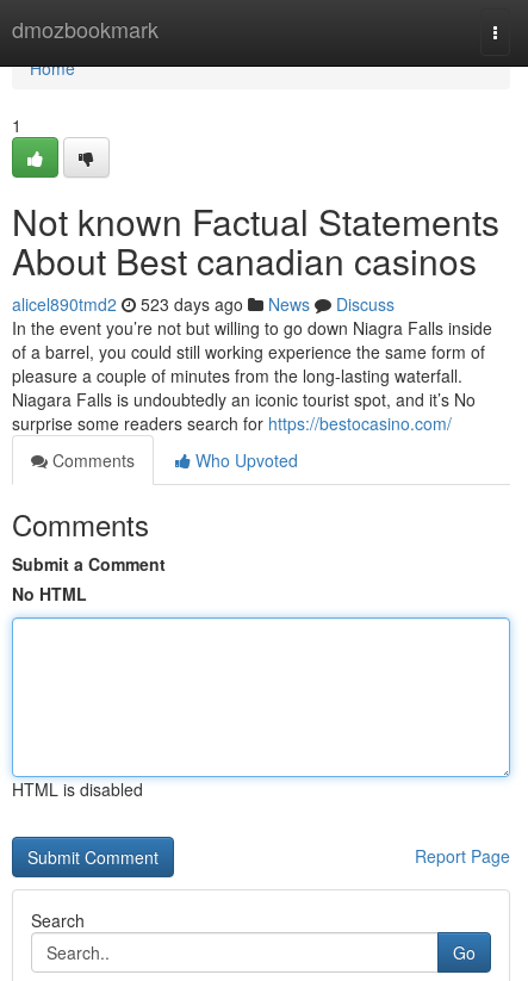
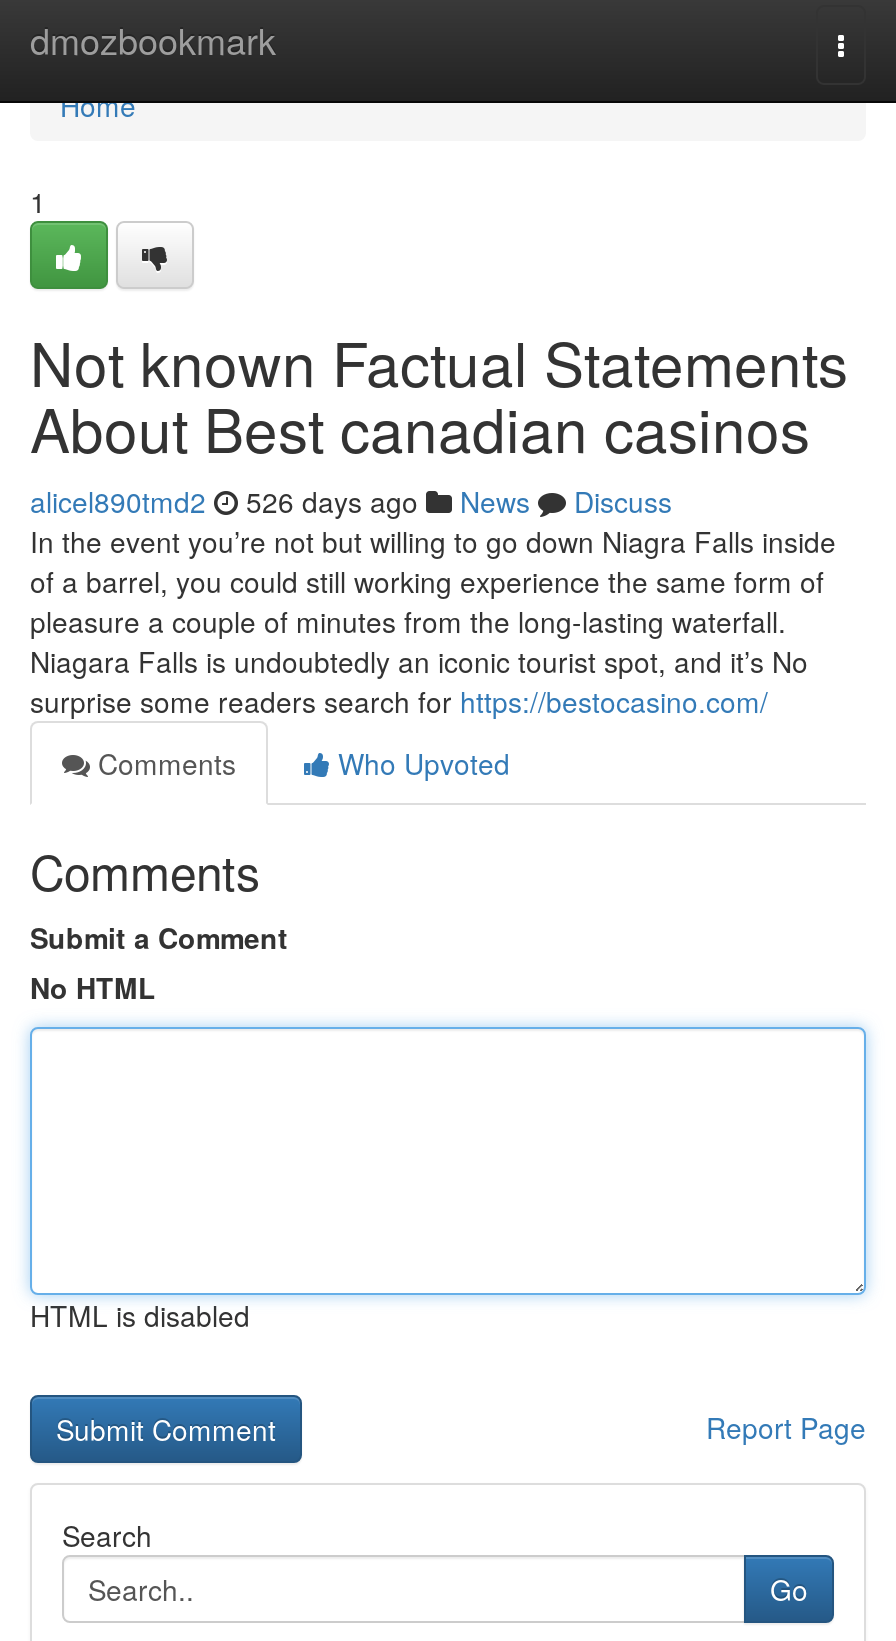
- alicel890tmd2 523 days ago News Discuss
+ alicel890tmd2 526 days ago News Discuss
